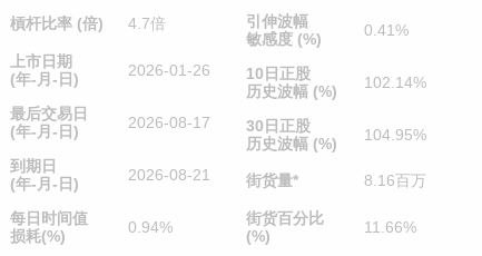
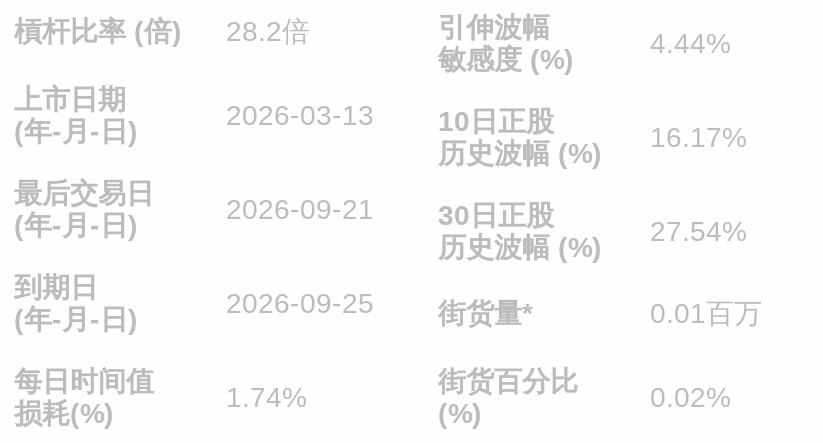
- 槓杆比率 (倍) 4.7倍
+ 槓杆比率 (倍) 28.2倍

- 0.41%
+ 4.44%

- 2026-01-26 10日正股
+ 2026-03-13 10日正股

- 历史波幅 (%) 102.14%
+ 历史波幅 (%) 16.17%

- 2026-08-17 30日正股
+ 2026-09-21 30日正股

- 历史波幅 (%) 104.95%
+ 历史波幅 (%) 27.54%

- 2026-08-21 街货量*
+ 2026-09-25 街货量*

- 8.16百万
+ 0.01百万

- 0.94%
+ 1.74%

- 11.66%
+ 0.02%
